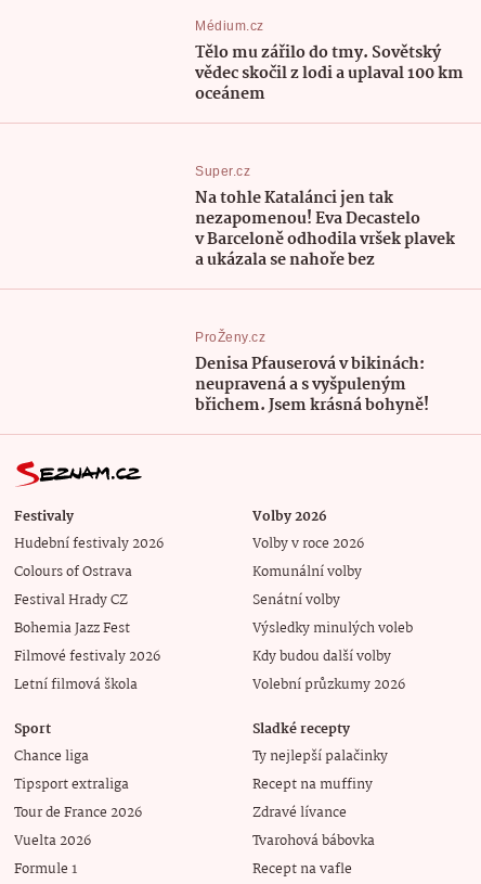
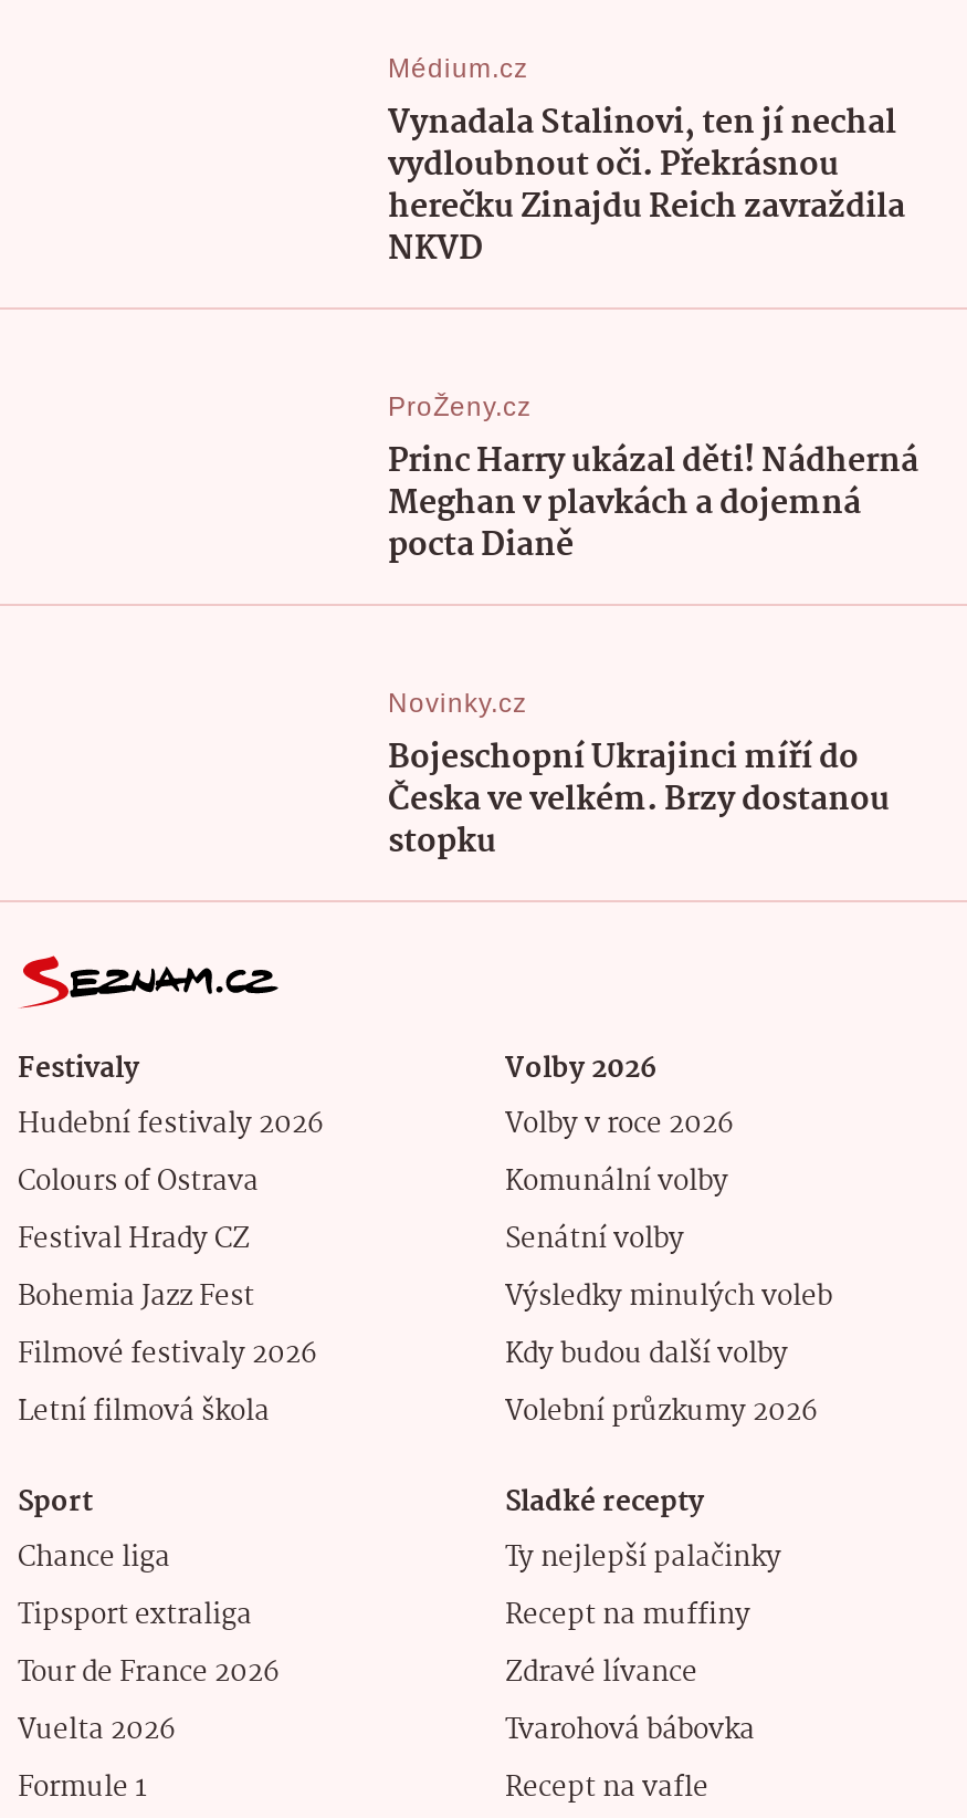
- Tělo mu zářilo do tmy. Sovětský
- vědec skočil z lodi a uplaval 100 km
- oceánem
- Super.cz
- Na tohle Katalánci jen tak
- nezapomenou! Eva Decastelo
- v Barceloně odhodila vršek plavek
- a ukázala se nahoře bez
+ Vynadala Stalinovi, ten jí nechal
+ vydloubnout oči. Překrásnou
+ herečku Zinajdu Reich zavraždila
+ NKVD

moved up: ProŽeny.cz

- Denisa Pfauserová v bikinách:
- neupravená a s vyšpuleným
- břichem. Jsem krásná bohyně!
+ Princ Harry ukázal děti! Nádherná
+ Meghan v plavkách a dojemná
+ pocta Dianě
+ Novinky.cz
+ Bojeschopní Ukrajinci míří do
+ Česka ve velkém. Brzy dostanou
+ stopku
